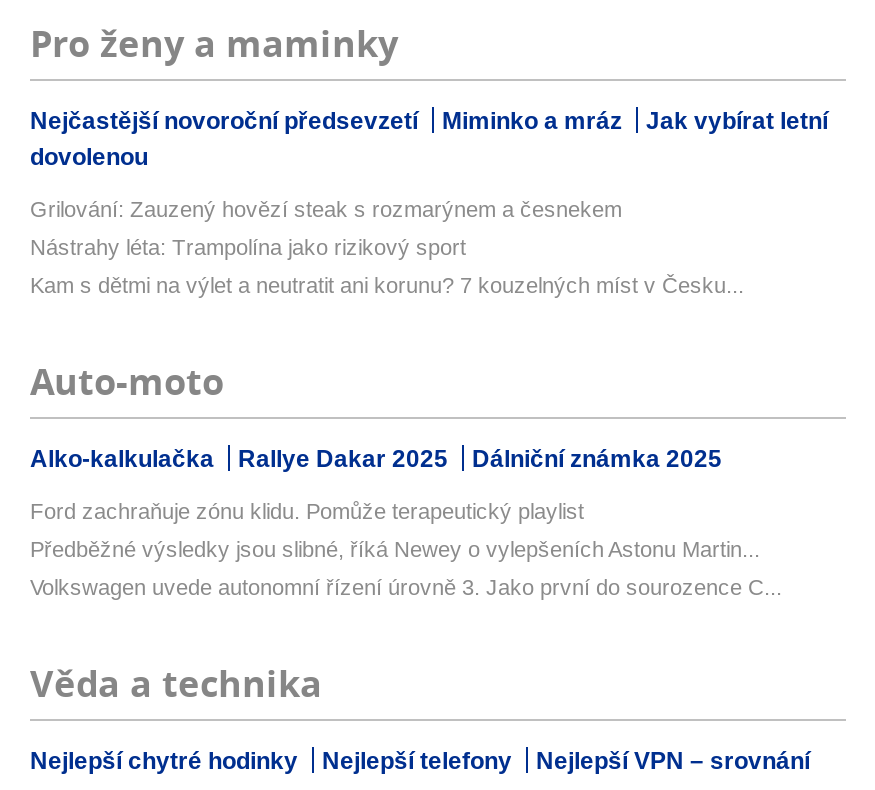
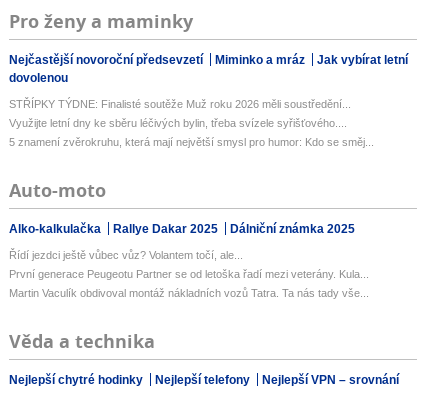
- Grilování: Zauzený hovězí steak s rozmarýnem a česnekem
+ STŘÍPKY TÝDNE: Finalisté soutěže Muž roku 2026 měli soustředění...

- Nástrahy léta: Trampolína jako rizikový sport
+ Využijte letní dny ke sběru léčivých bylin, třeba svízele syřišťového....

- Kam s dětmi na výlet a neutratit ani korunu? 7 kouzelných míst v Česku...
+ 5 znamení zvěrokruhu, která mají největší smysl pro humor: Kdo se směj...

- Ford zachraňuje zónu klidu. Pomůže terapeutický playlist
+ Řídí jezdci ještě vůbec vůz? Volantem točí, ale...

- Předběžné výsledky jsou slibné, říká Newey o vylepšeních Astonu Martin...
+ První generace Peugeotu Partner se od letoška řadí mezi veterány. Kula...

- Volkswagen uvede autonomní řízení úrovně 3. Jako první do sourozence C...
+ Martin Vaculík obdivoval montáž nákladních vozů Tatra. Ta nás tady vše...
